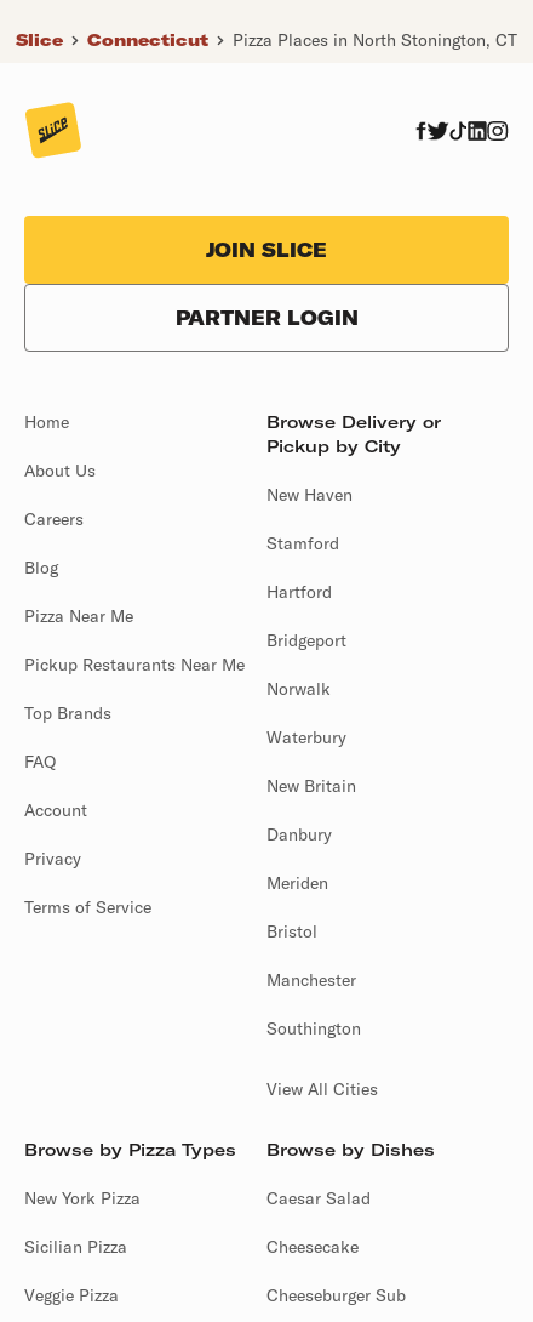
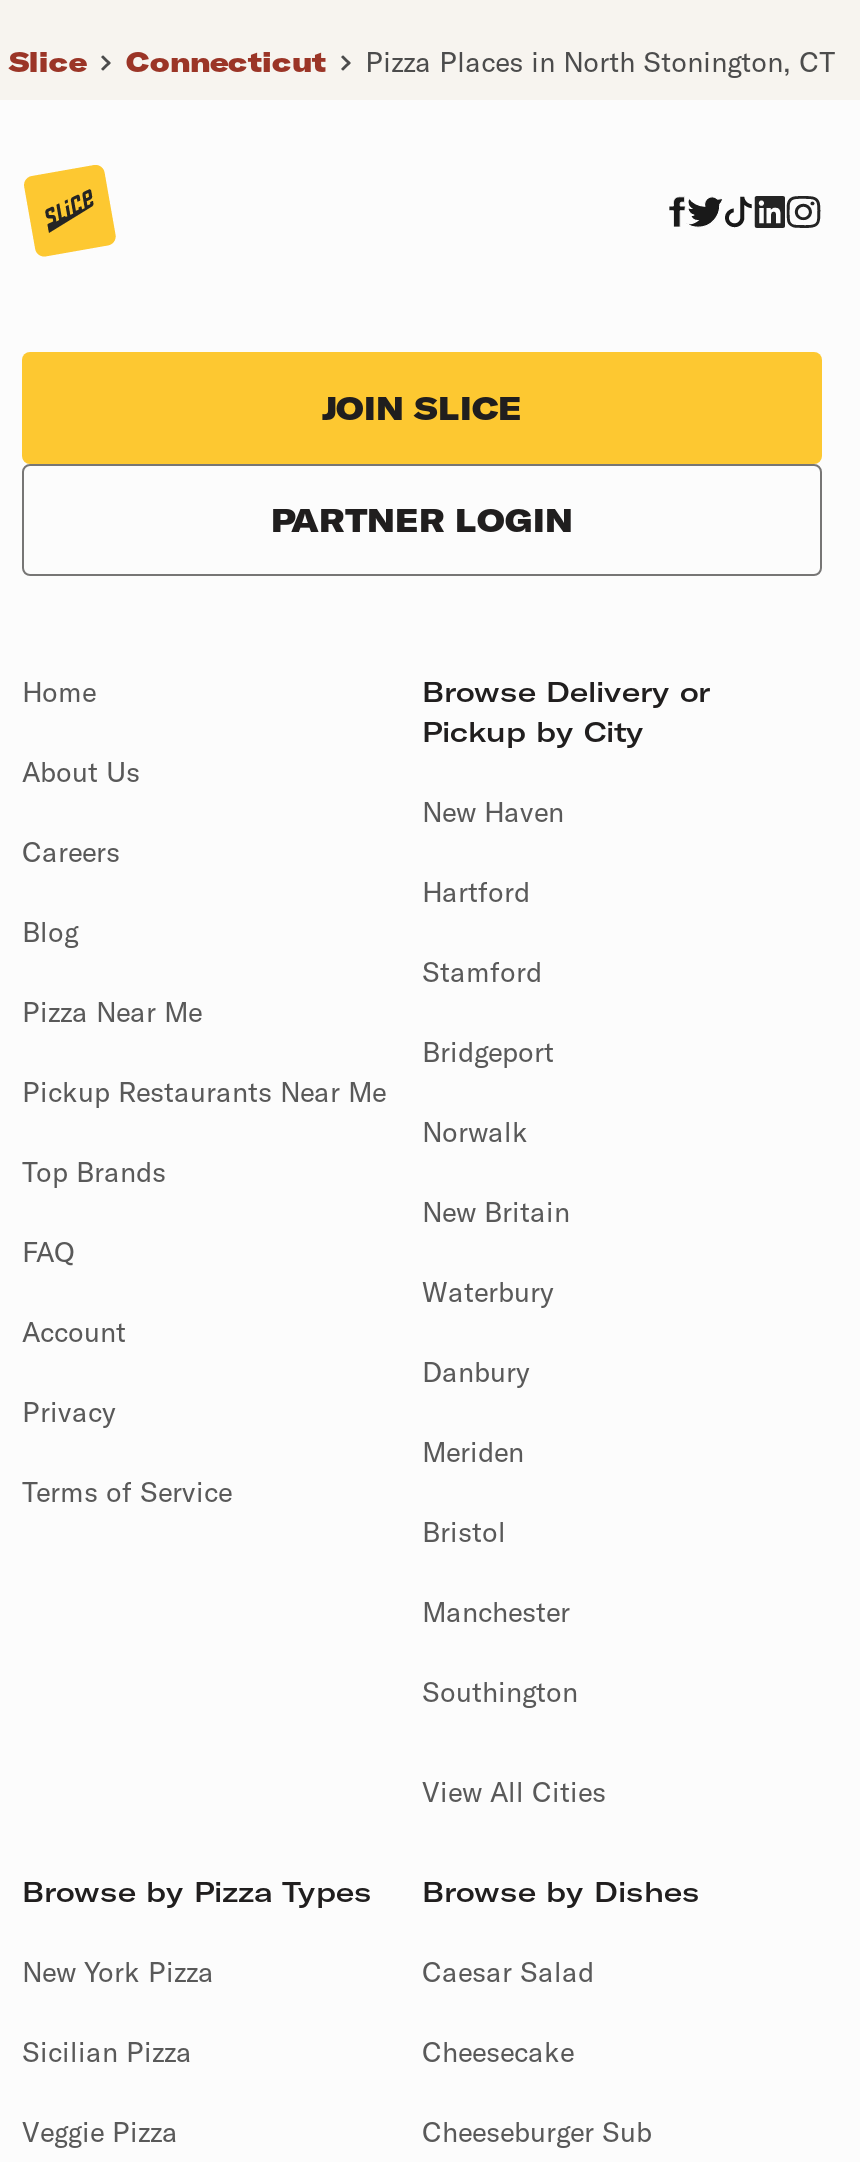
moved down: Stamford

moved up: Hartford

moved down: Waterbury

moved up: New Britain
